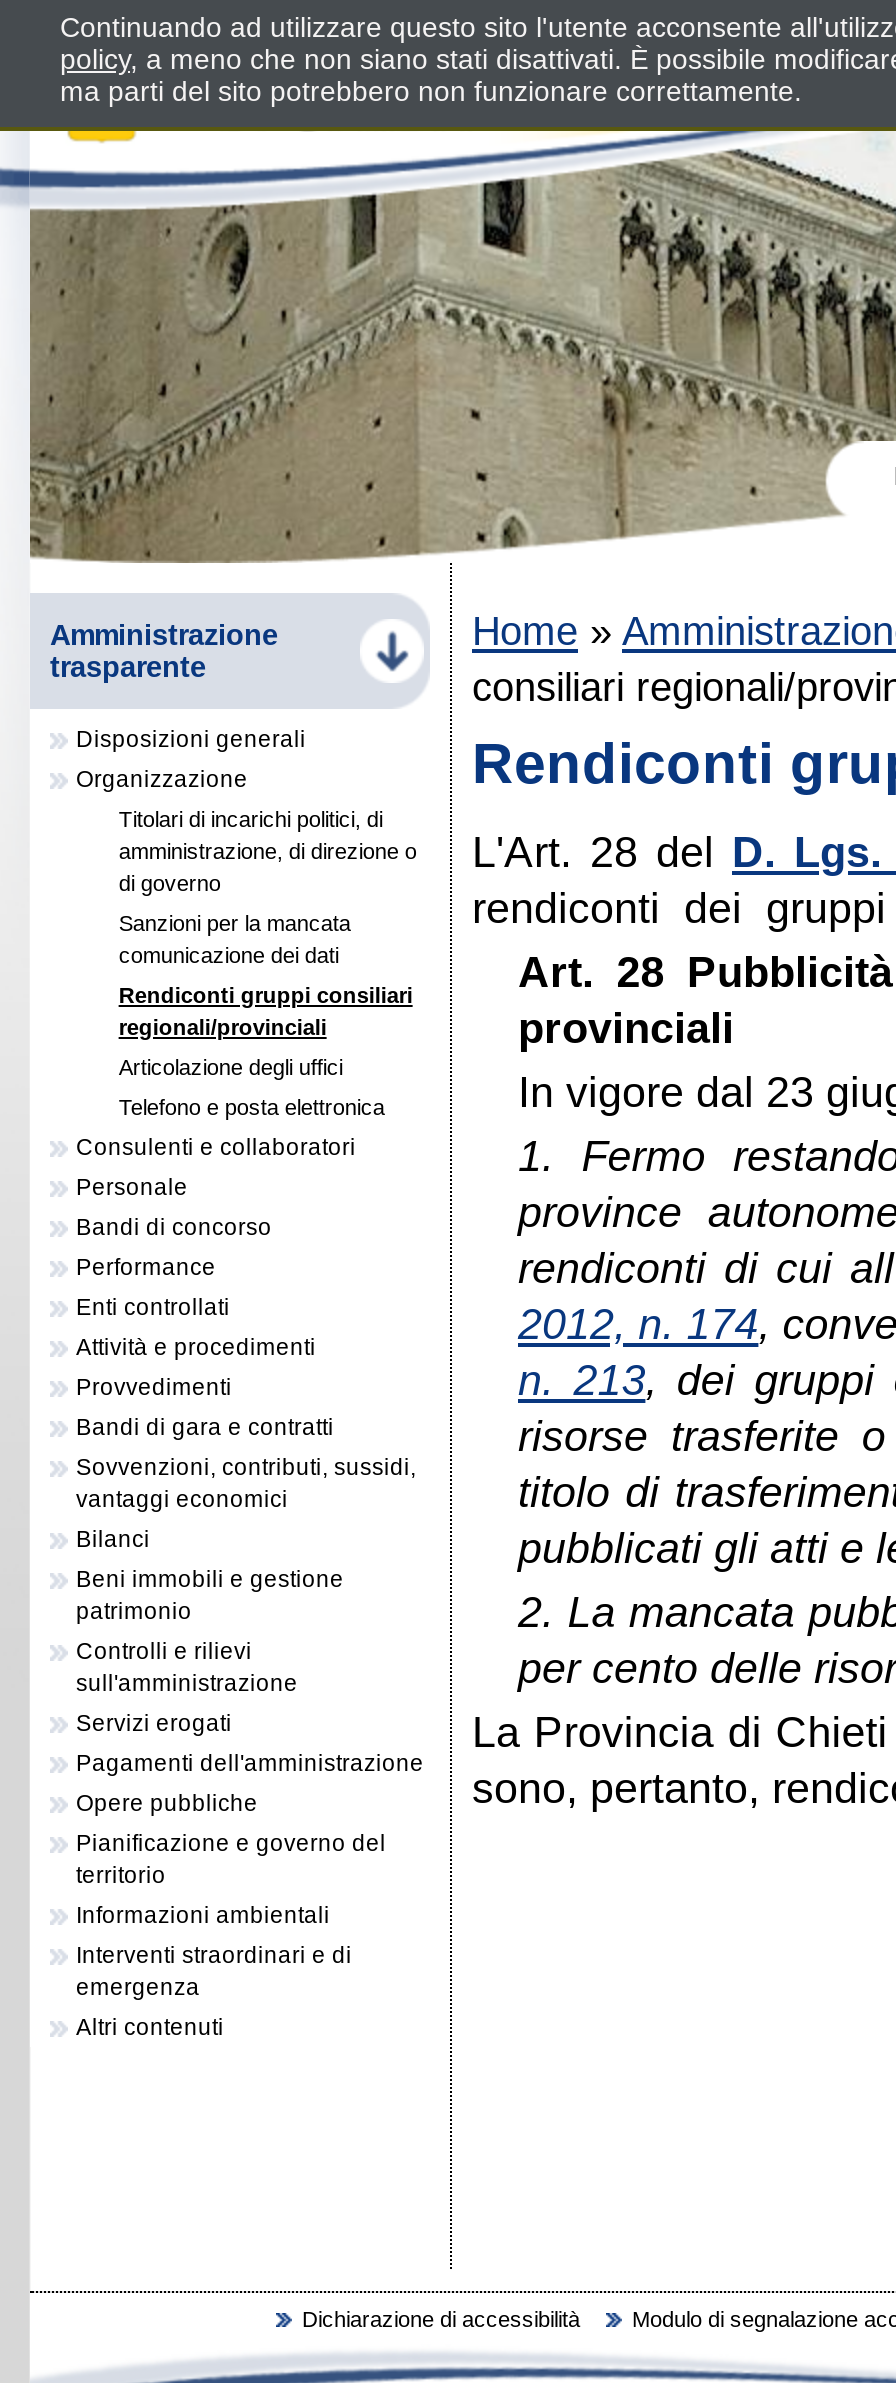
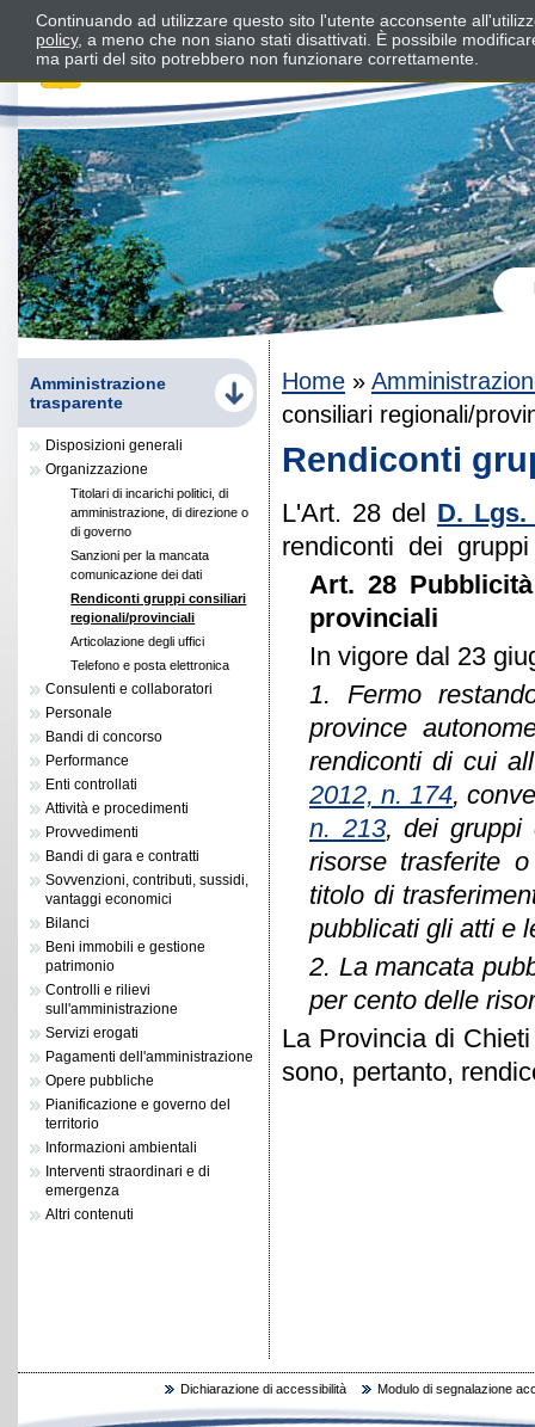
- [image]
+ [image]
